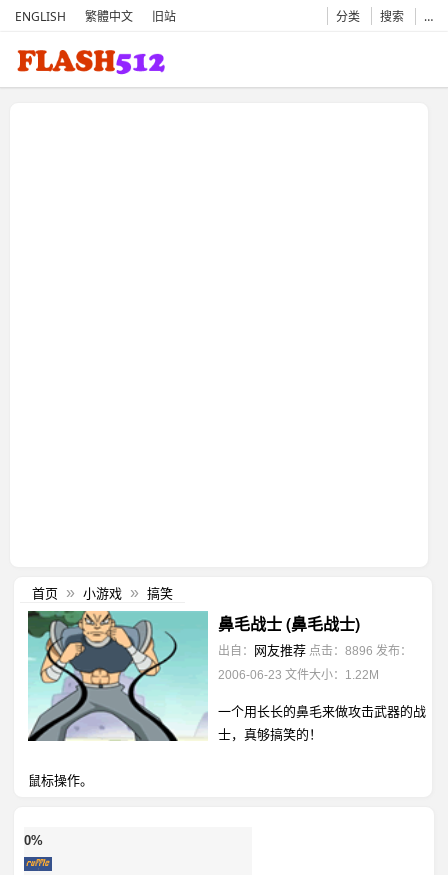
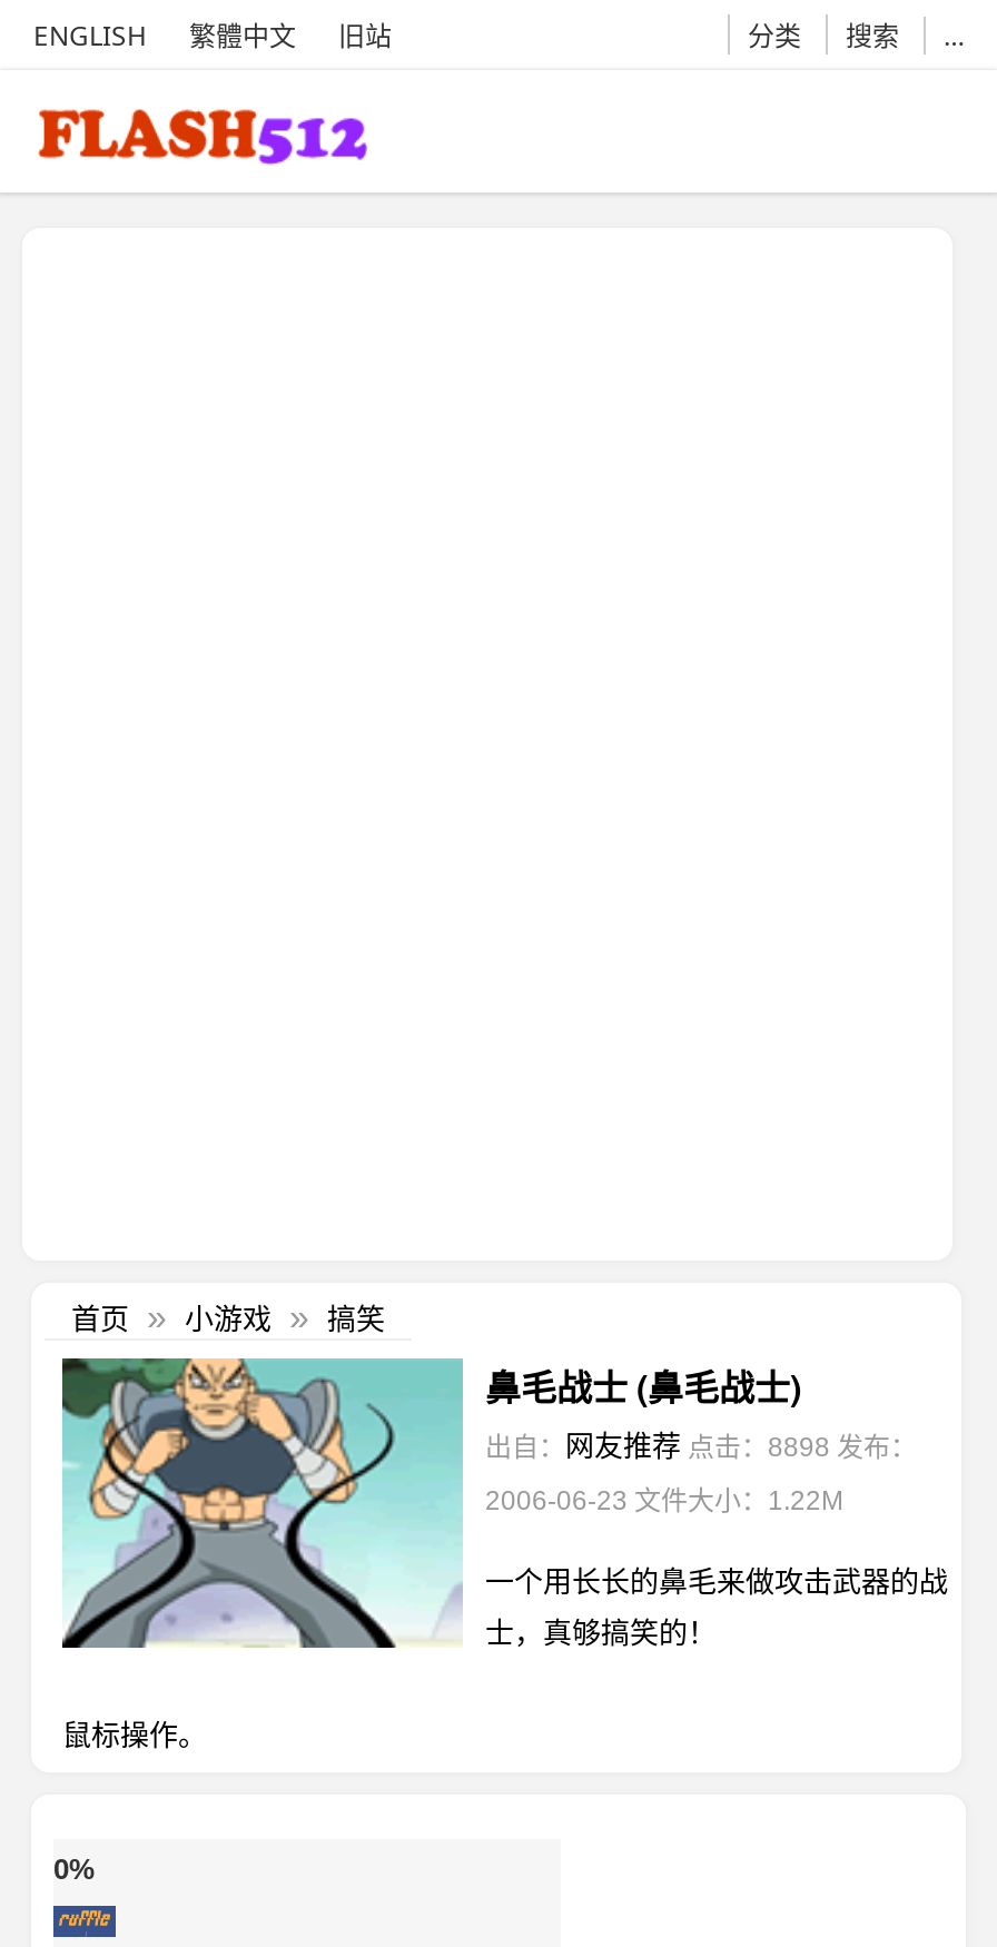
- 出自：网友推荐 点击：8896发布：
+ 出自：网友推荐 点击：8898发布：
